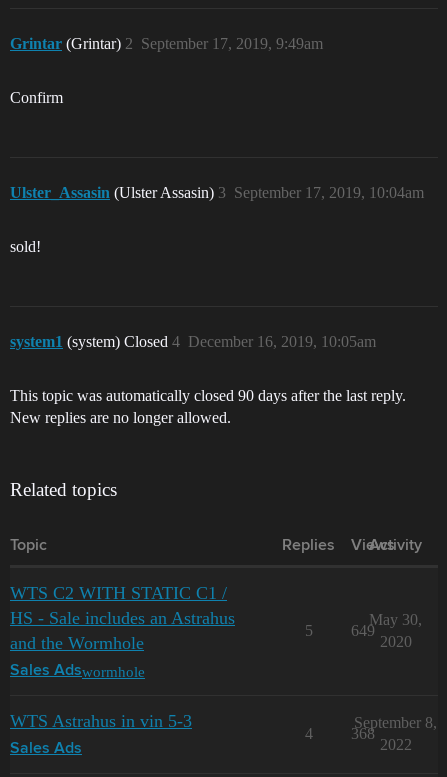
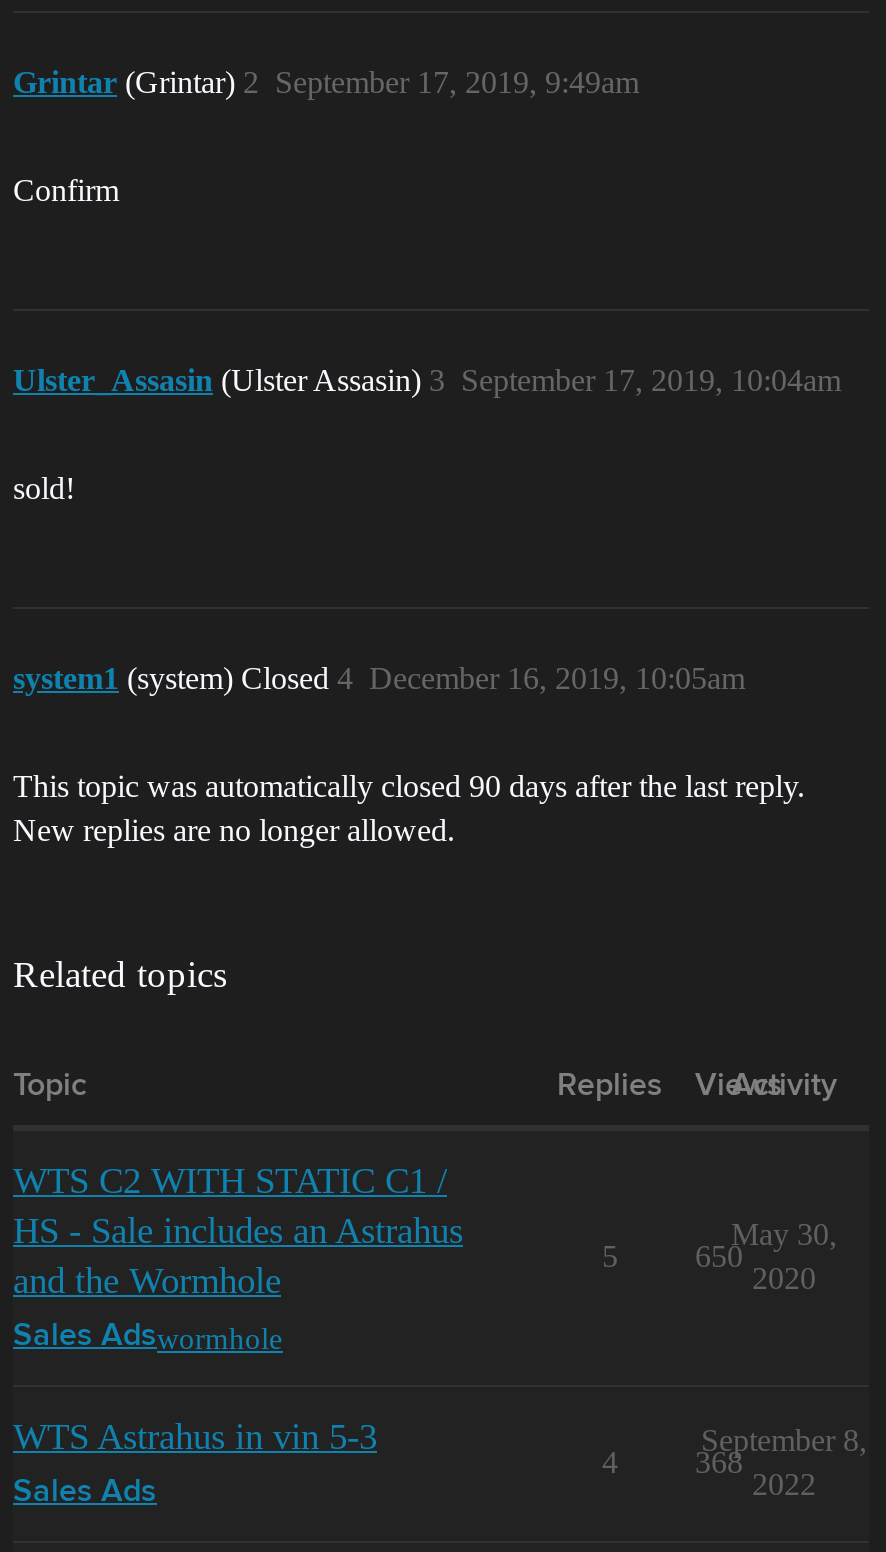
- 649
+ 650
